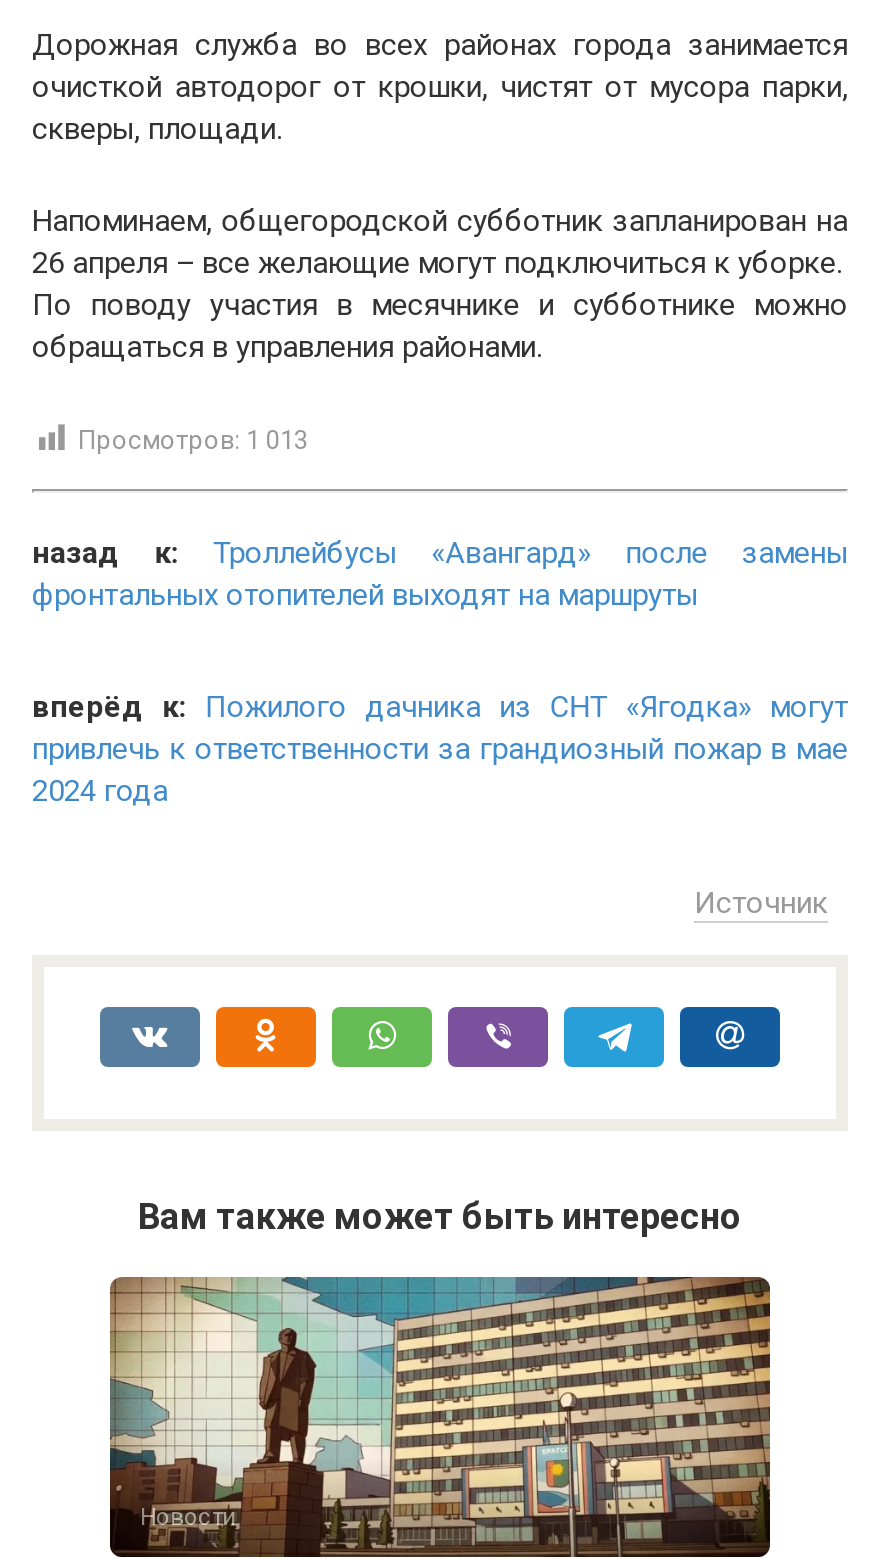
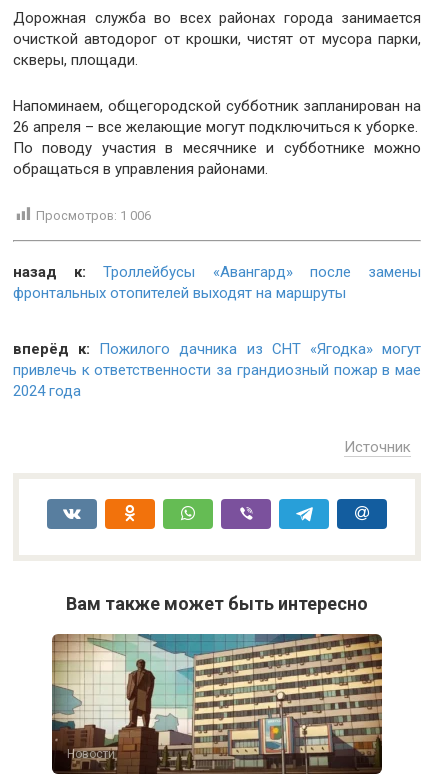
- Просмотров: 1 013
+ Просмотров: 1 006
